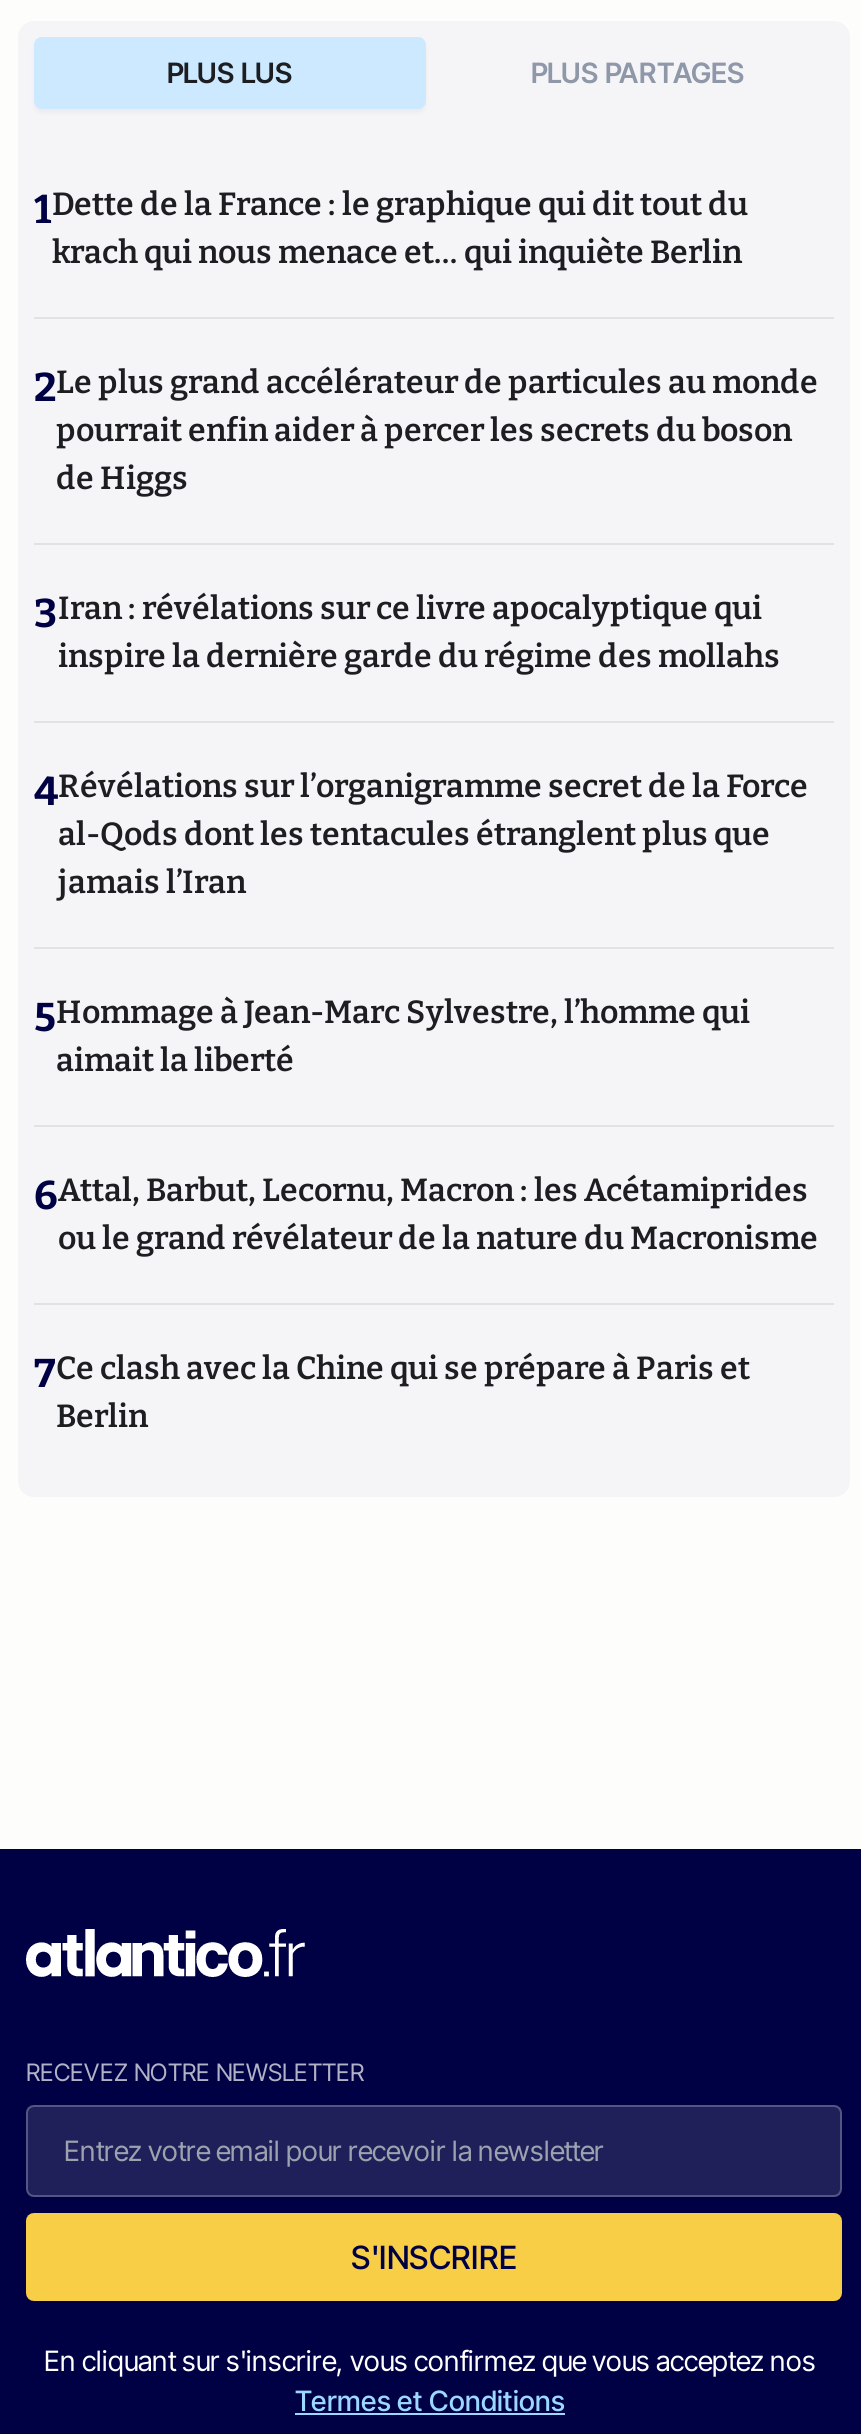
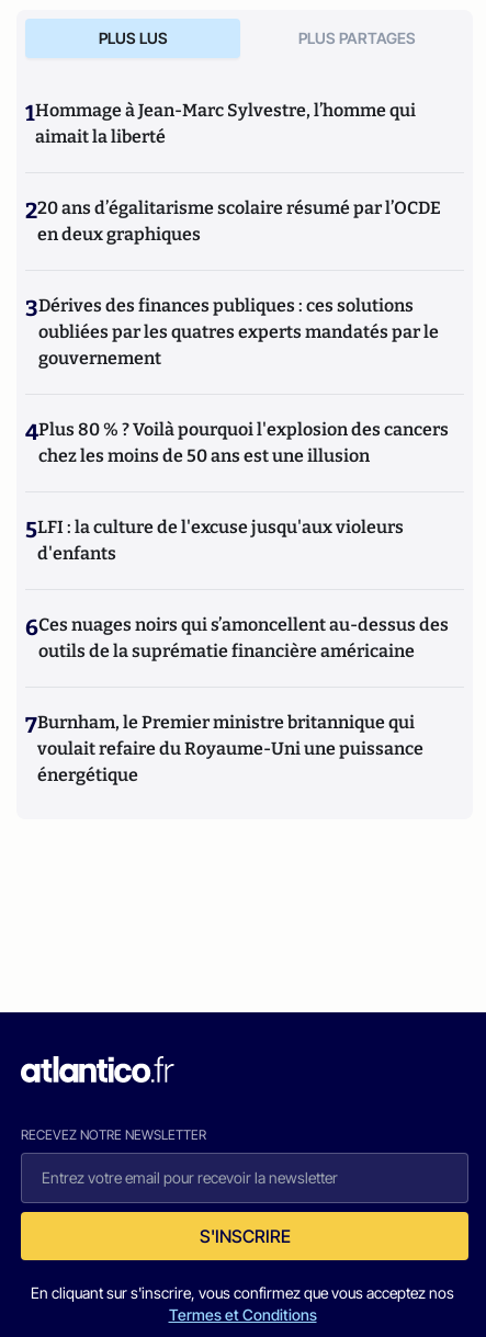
- 1Dette de la France : le graphique qui dit tout du
- krach qui nous menace et… qui inquiète Berlin
- 2Le plus grand accélérateur de particules au monde
- pourrait enfin aider à percer les secrets du boson
- de Higgs
- 3Iran : révélations sur ce livre apocalyptique qui
- inspire la dernière garde du régime des mollahs
- 4Révélations sur l’organigramme secret de la Force
- al-Qods dont les tentacules étranglent plus que
- jamais l’Iran
- 5Hommage à Jean-Marc Sylvestre, l’homme qui
+ 1Hommage à Jean-Marc Sylvestre, l’homme qui

moved up: aimait la liberté

- 6Attal, Barbut, Lecornu, Macron : les Acétamiprides
- ou le grand révélateur de la nature du Macronisme
- 7Ce clash avec la Chine qui se prépare à Paris et
- Berlin
+ 220 ans d’égalitarisme scolaire résumé par l’OCDE
+ en deux graphiques
+ 3Dérives des finances publiques : ces solutions
+ oubliées par les quatres experts mandatés par le
+ gouvernement
+ 4Plus 80 % ? Voilà pourquoi l'explosion des cancers
+ chez les moins de 50 ans est une illusion
+ 5LFI : la culture de l'excuse jusqu'aux violeurs
+ d'enfants
+ 6Ces nuages noirs qui s’amoncellent au-dessus des
+ outils de la suprématie financière américaine
+ 7Burnham, le Premier ministre britannique qui
+ voulait refaire du Royaume-Uni une puissance
+ énergétique
